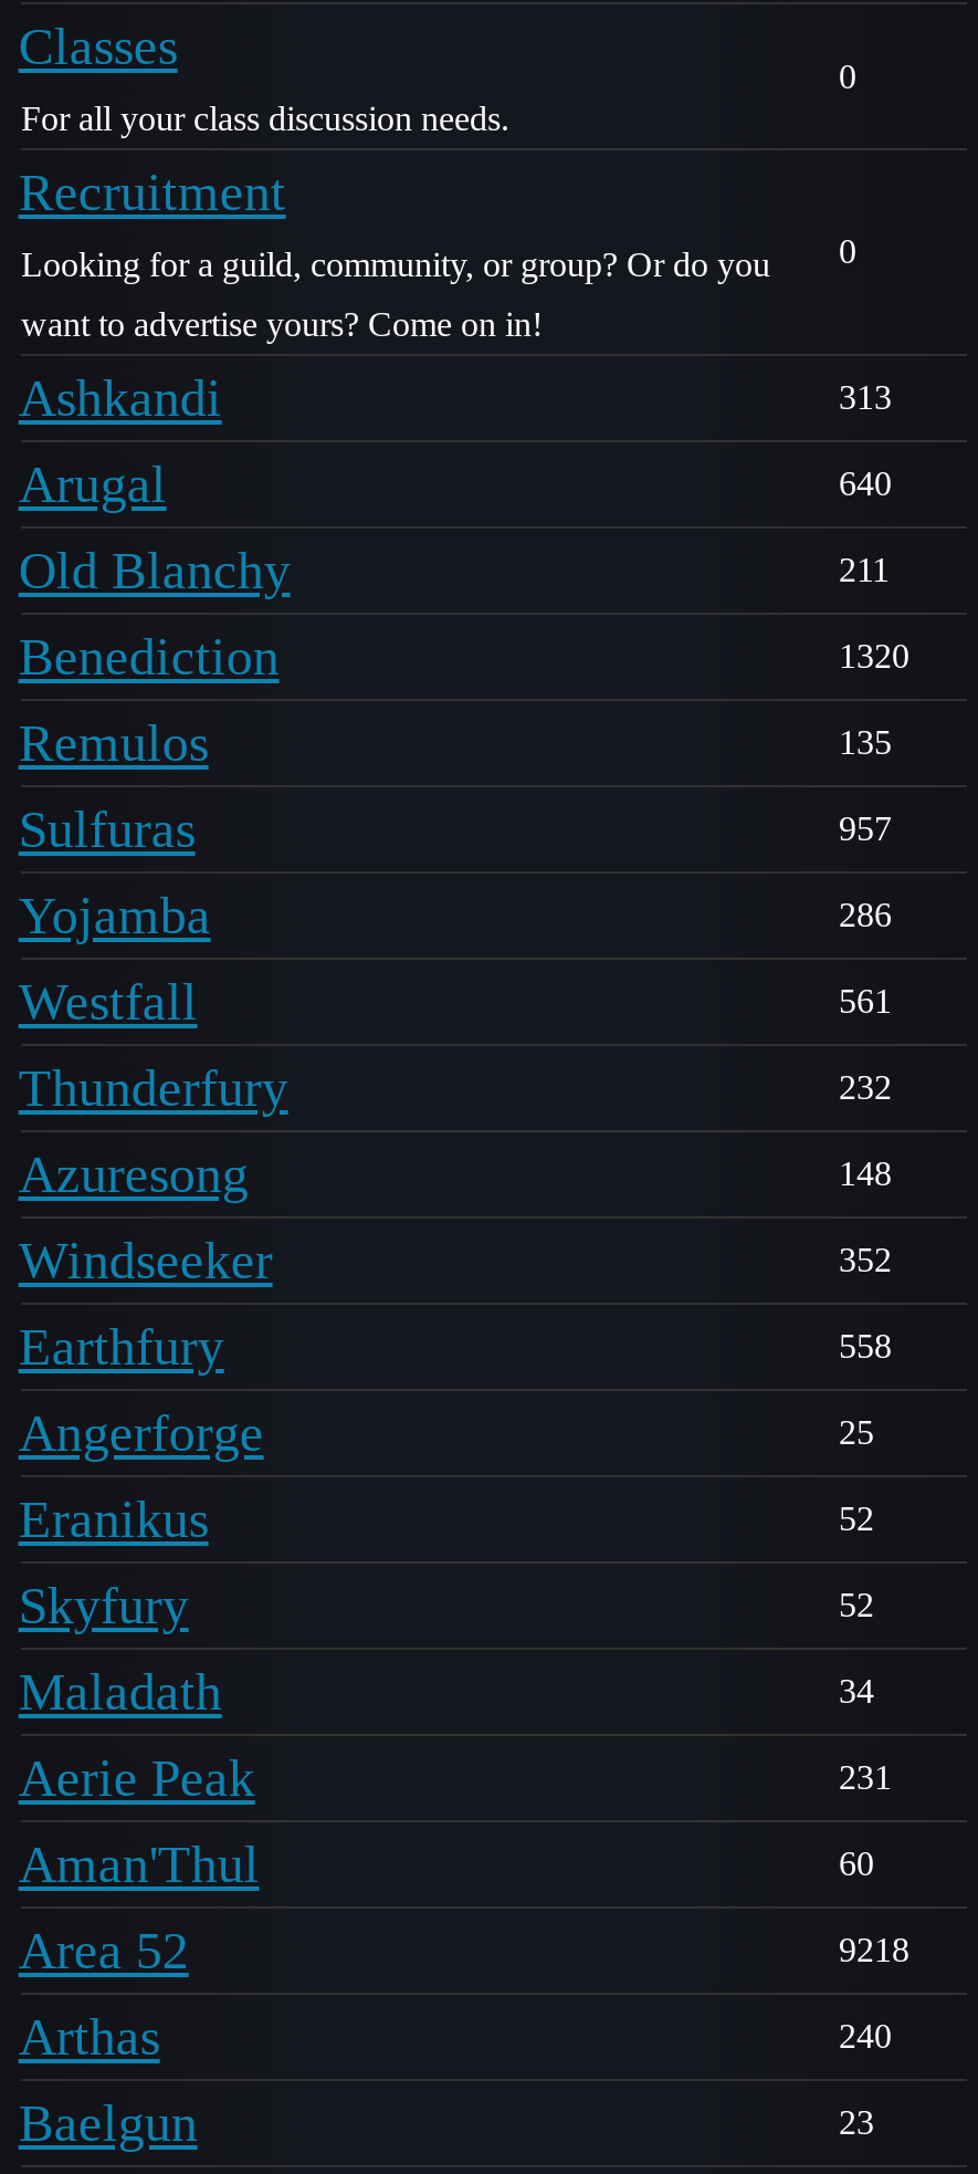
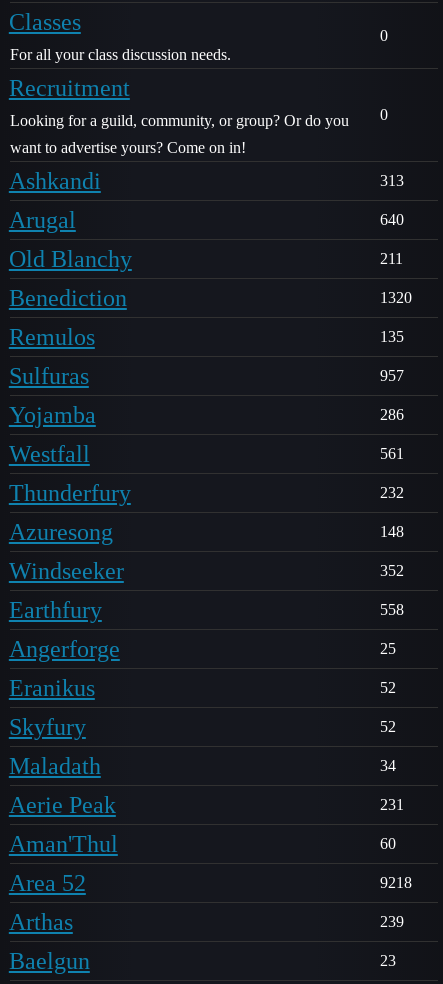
- 240
+ 239
